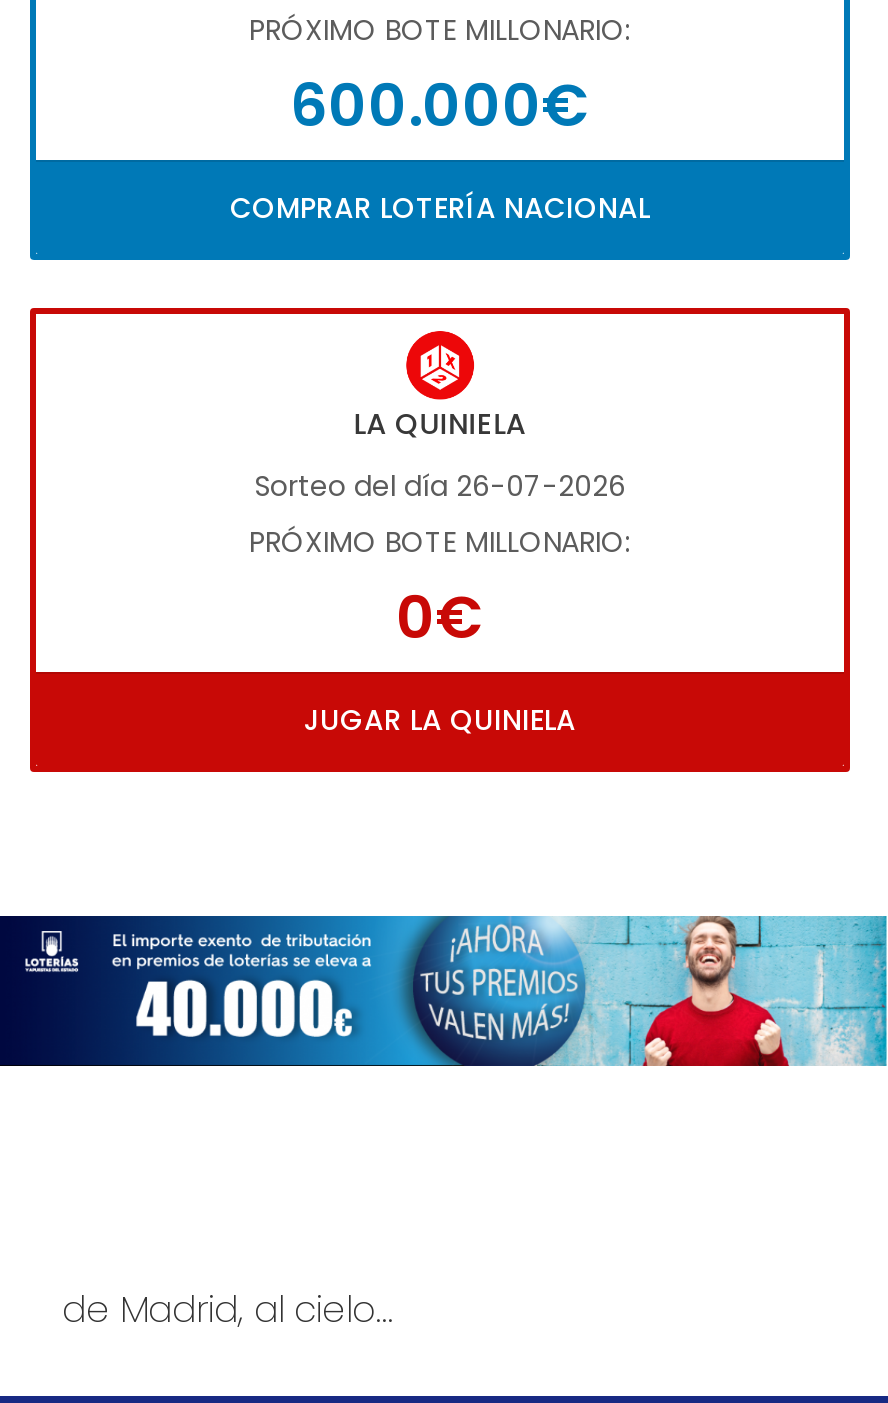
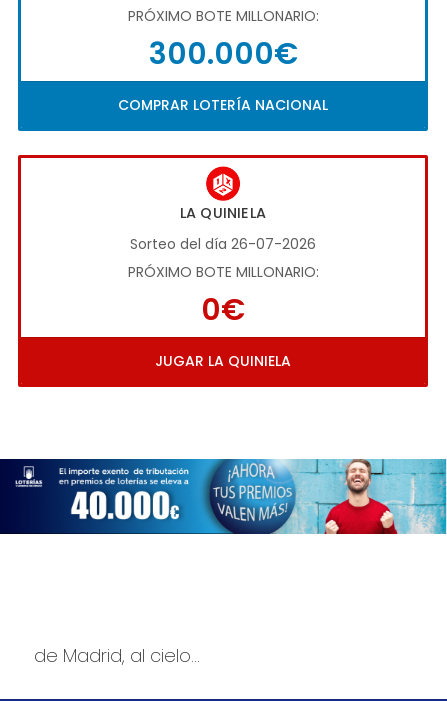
- 600.000€
+ 300.000€
